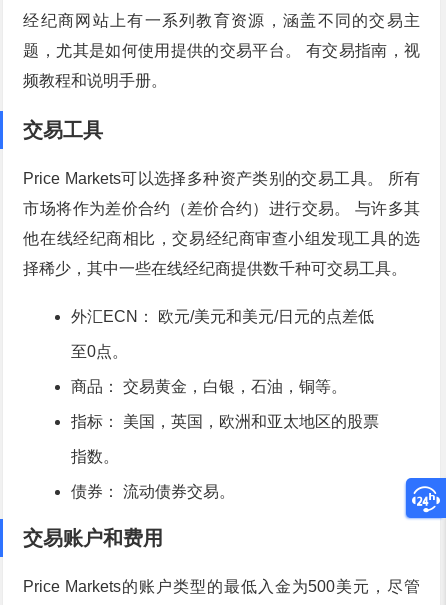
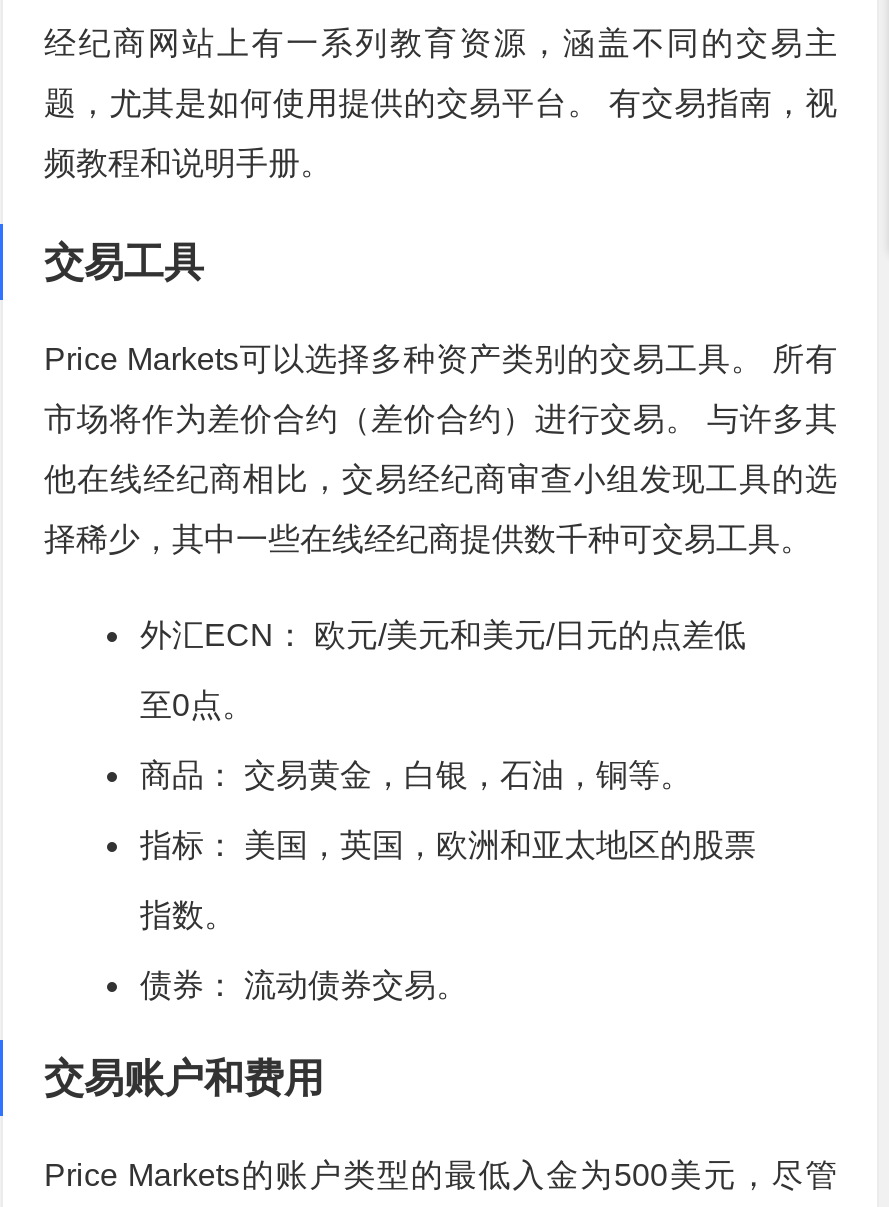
- [image]
